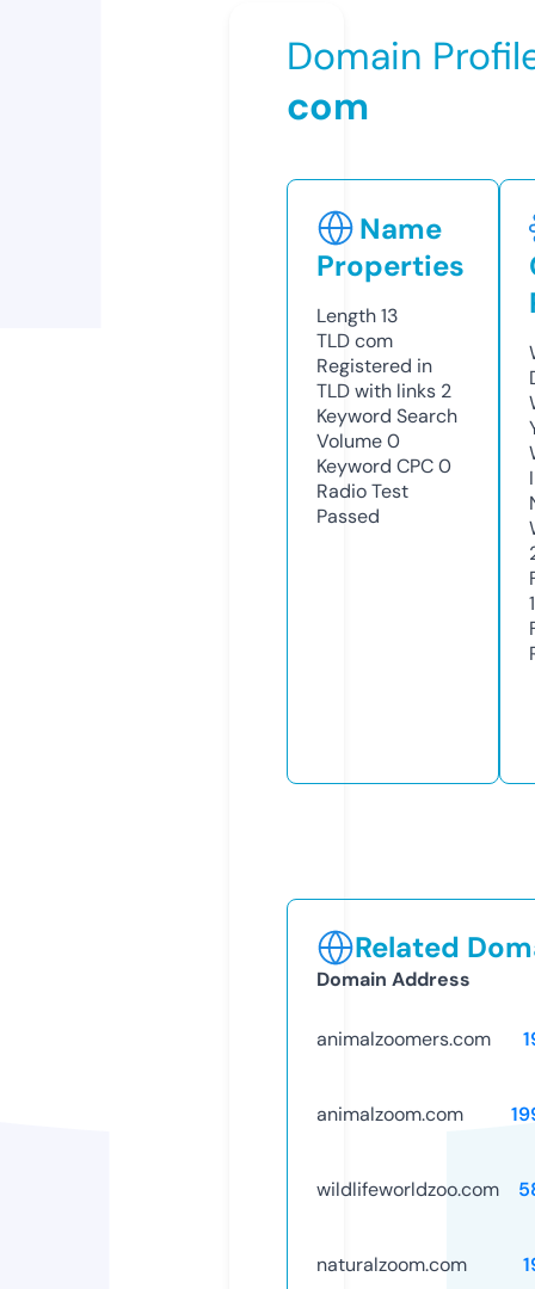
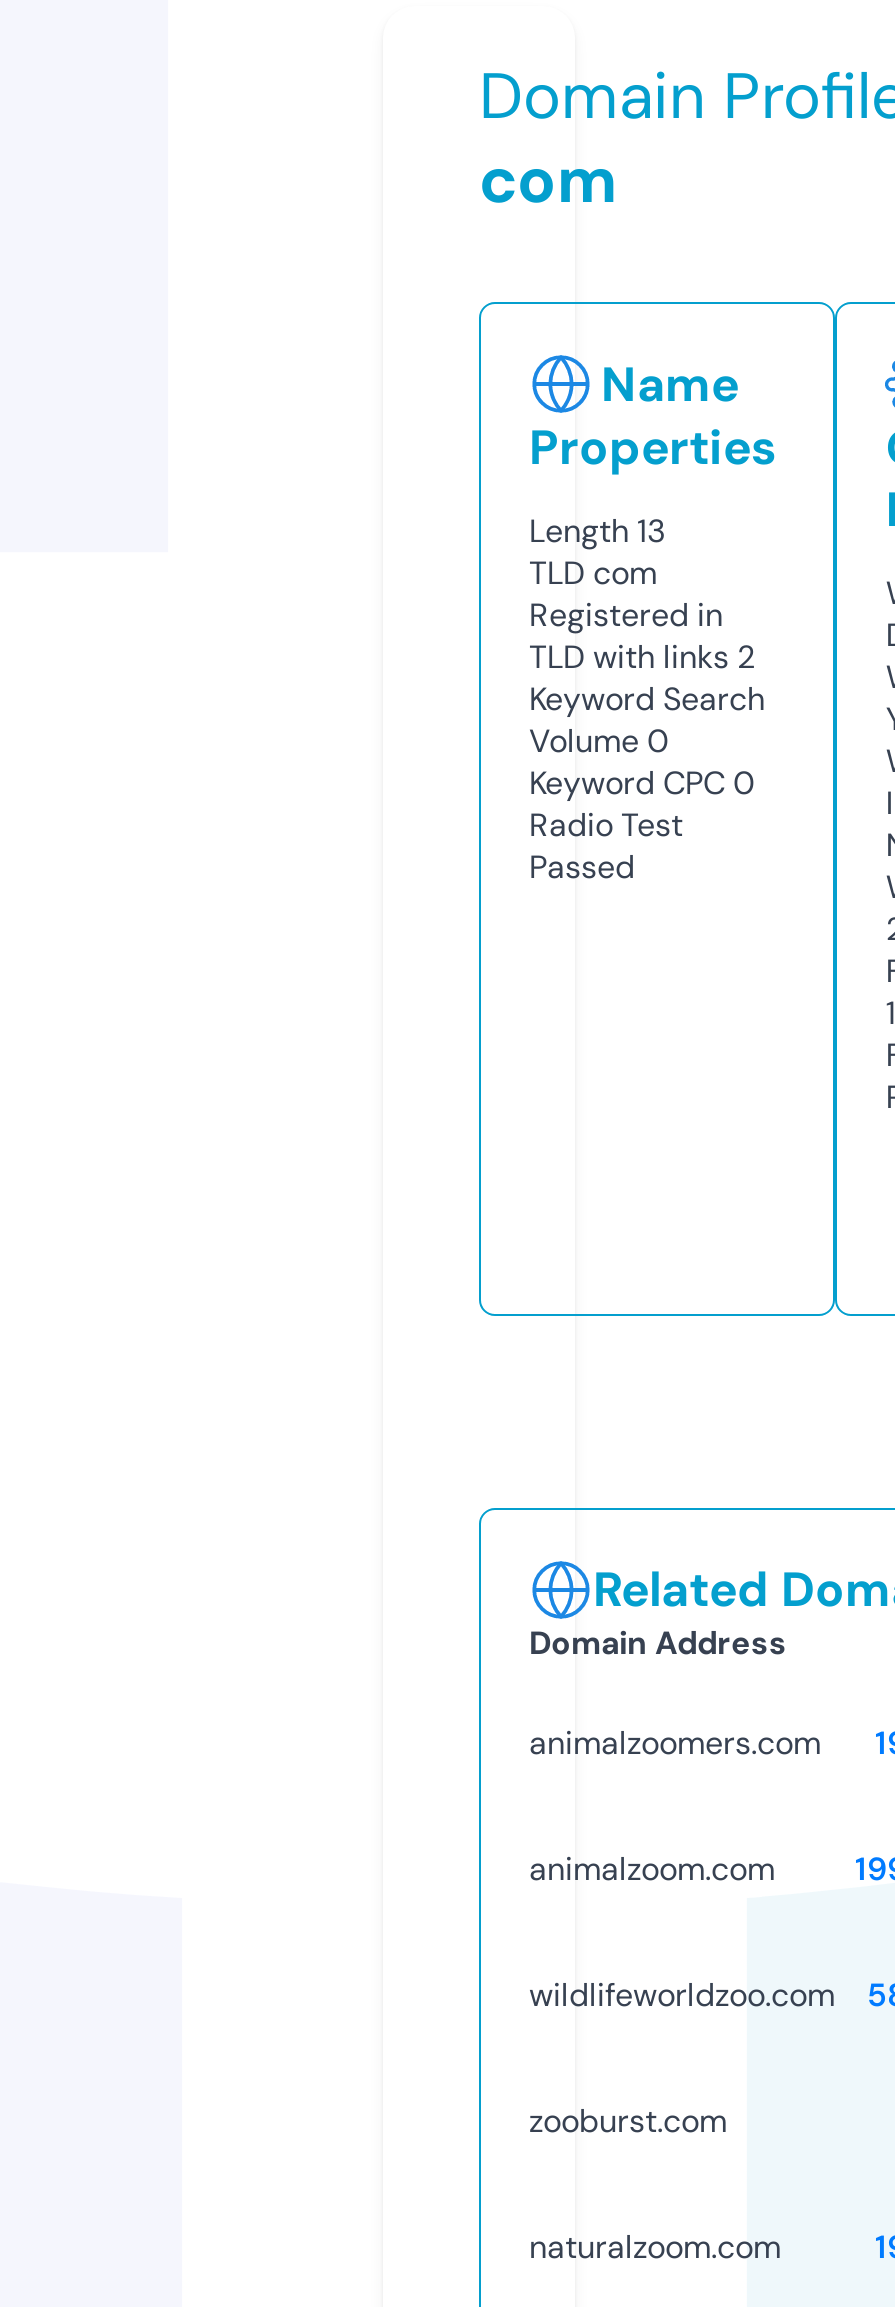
+ zooburst.com
